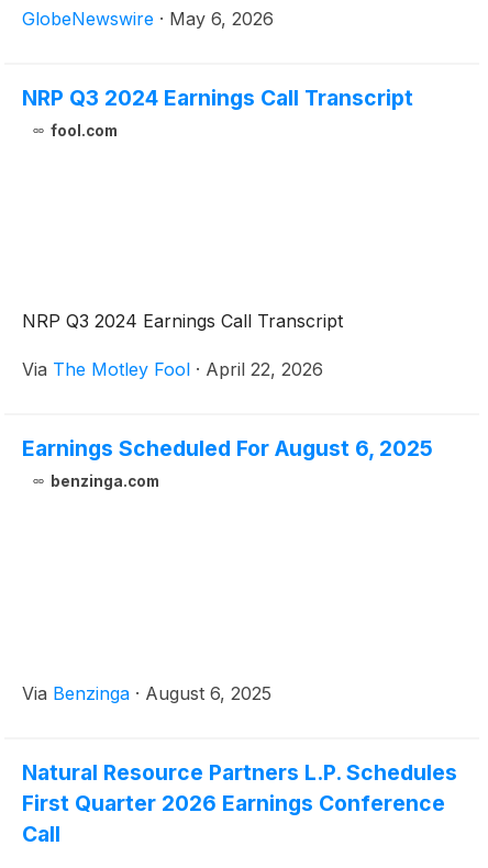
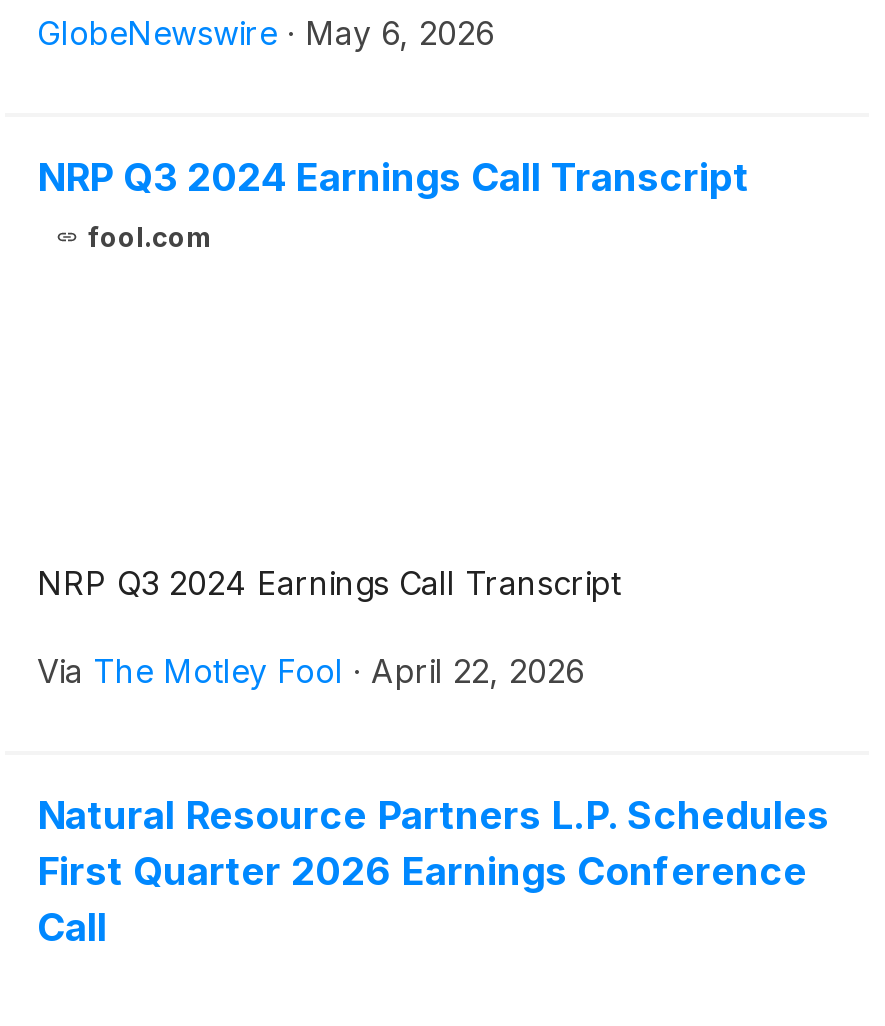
- Earnings Scheduled For August 6, 2025
- benzinga.com

- Via Benzinga · August 6, 2025
